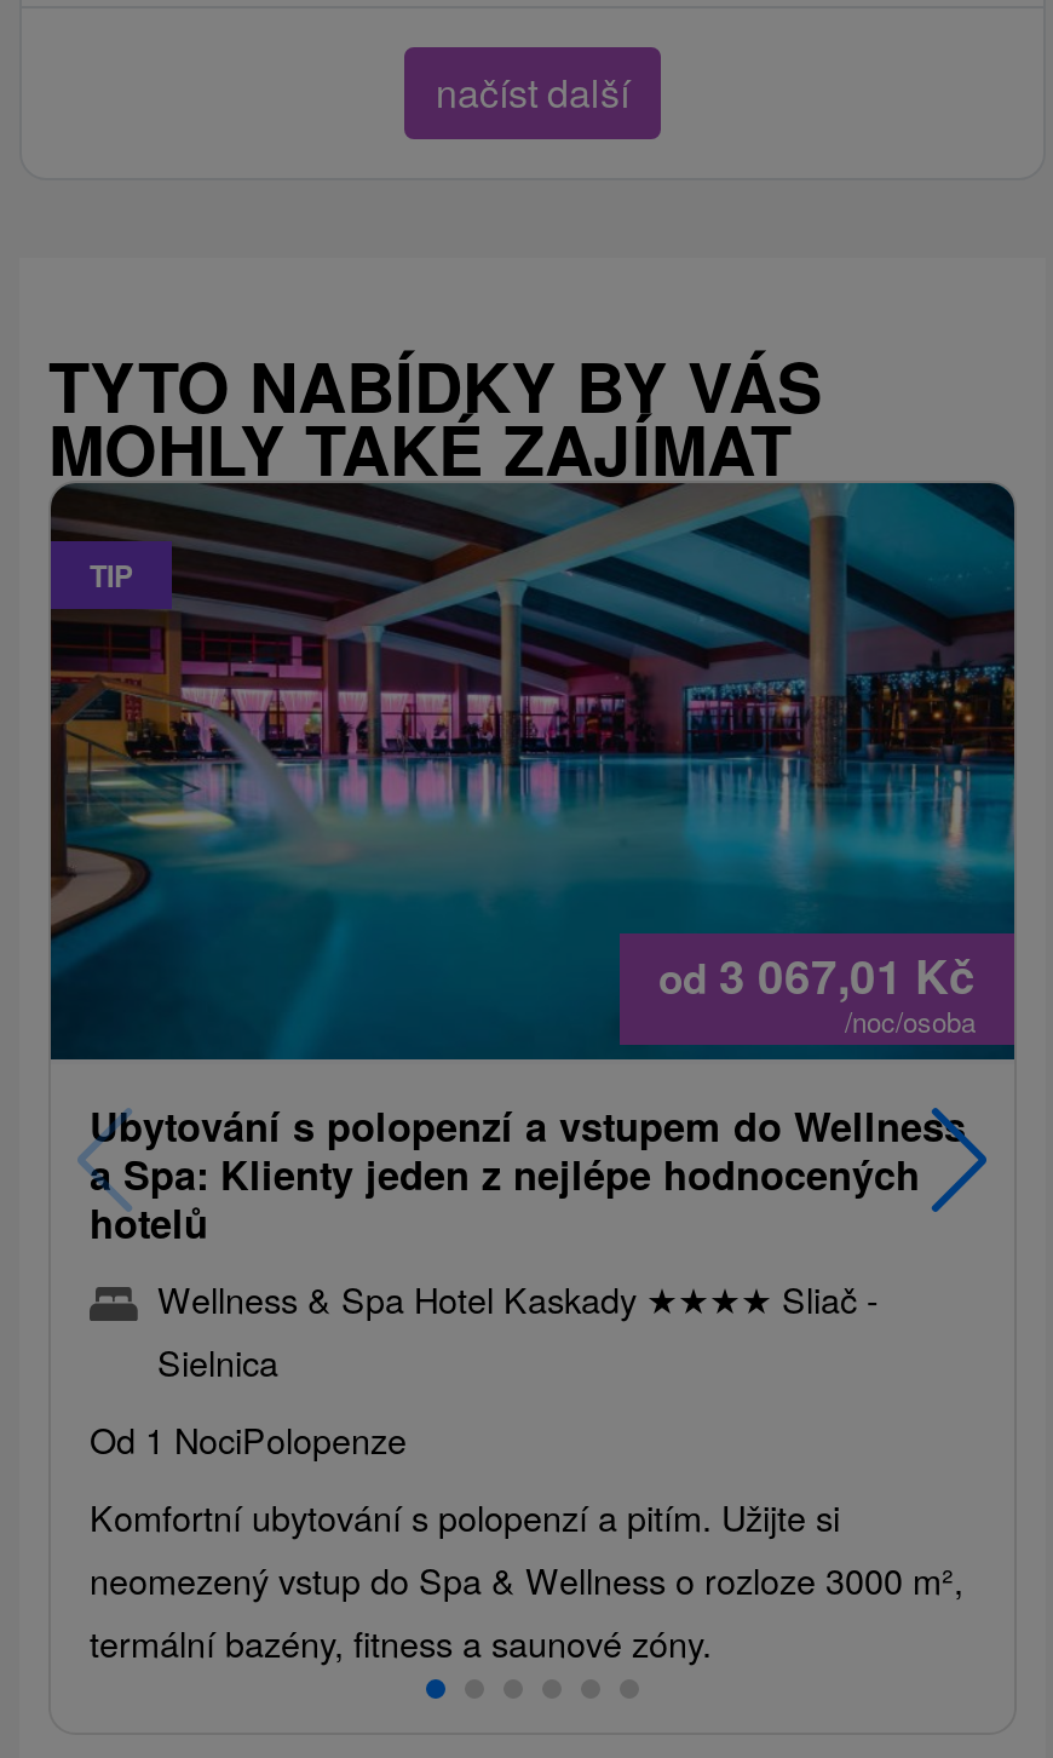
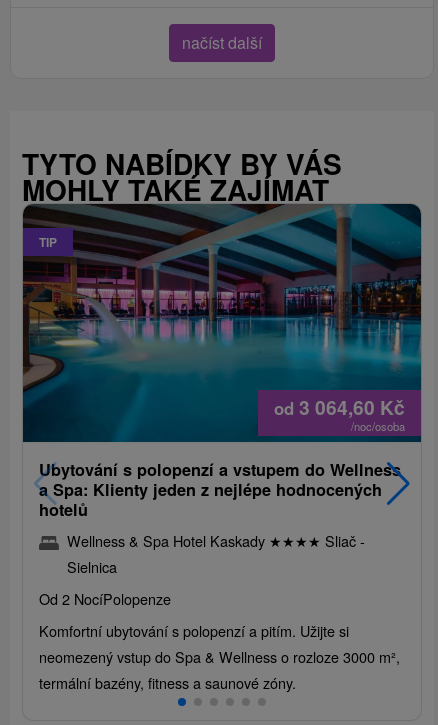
- od 3 067,01 Kč
+ od 3 064,60 Kč

- Od 1 NociPolopenze
+ Od 2 NocíPolopenze
